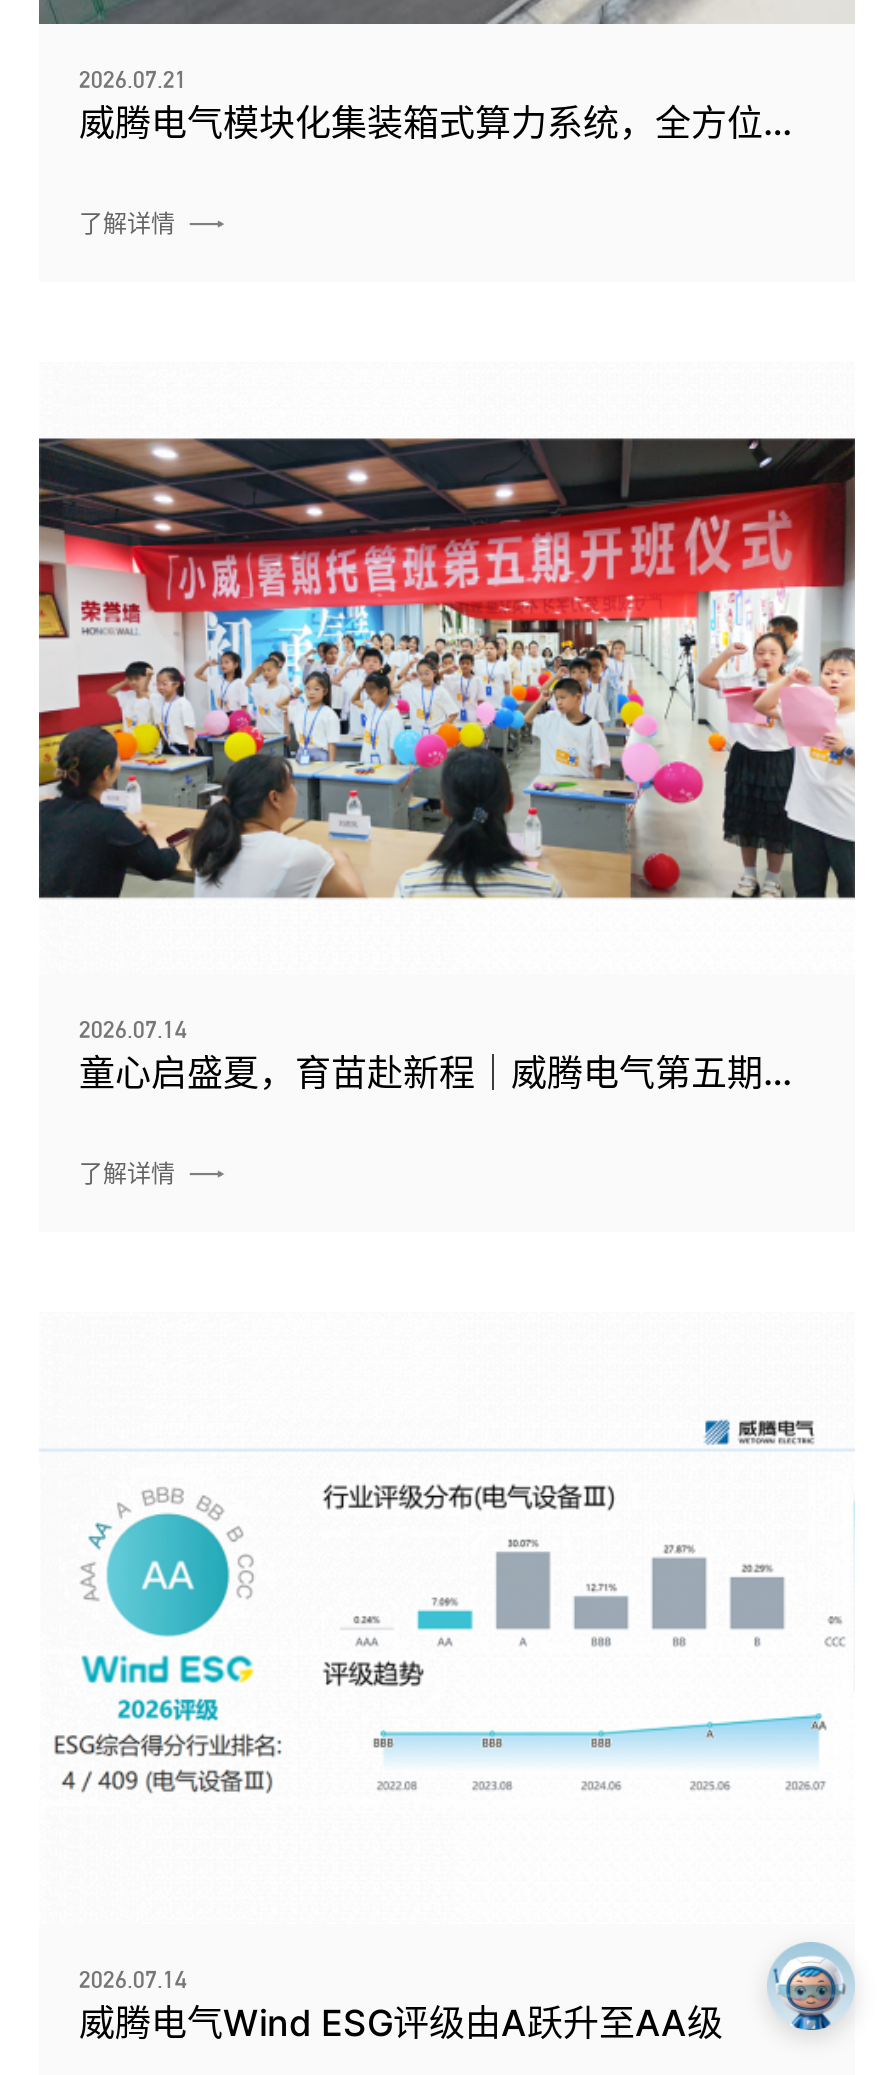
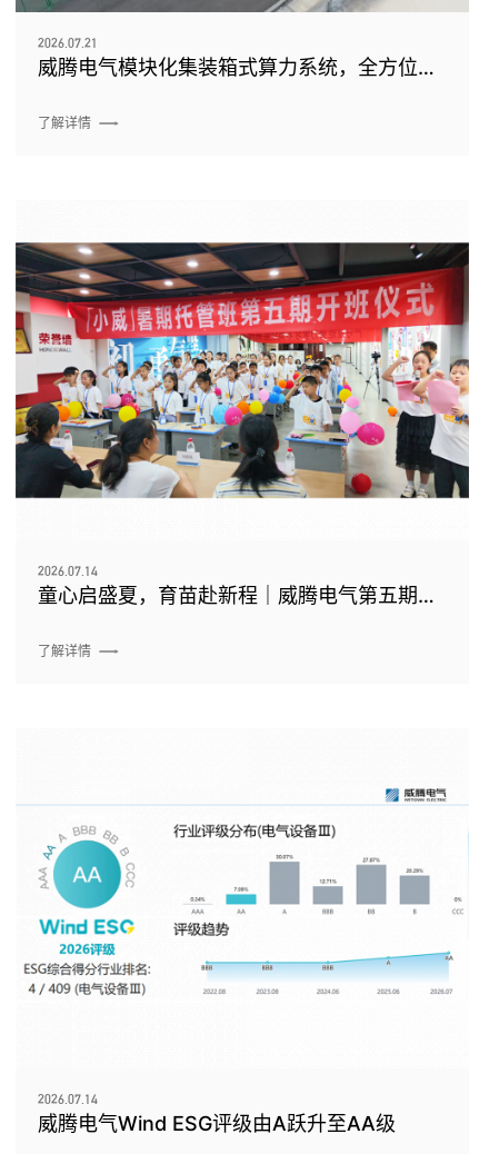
- [image]
